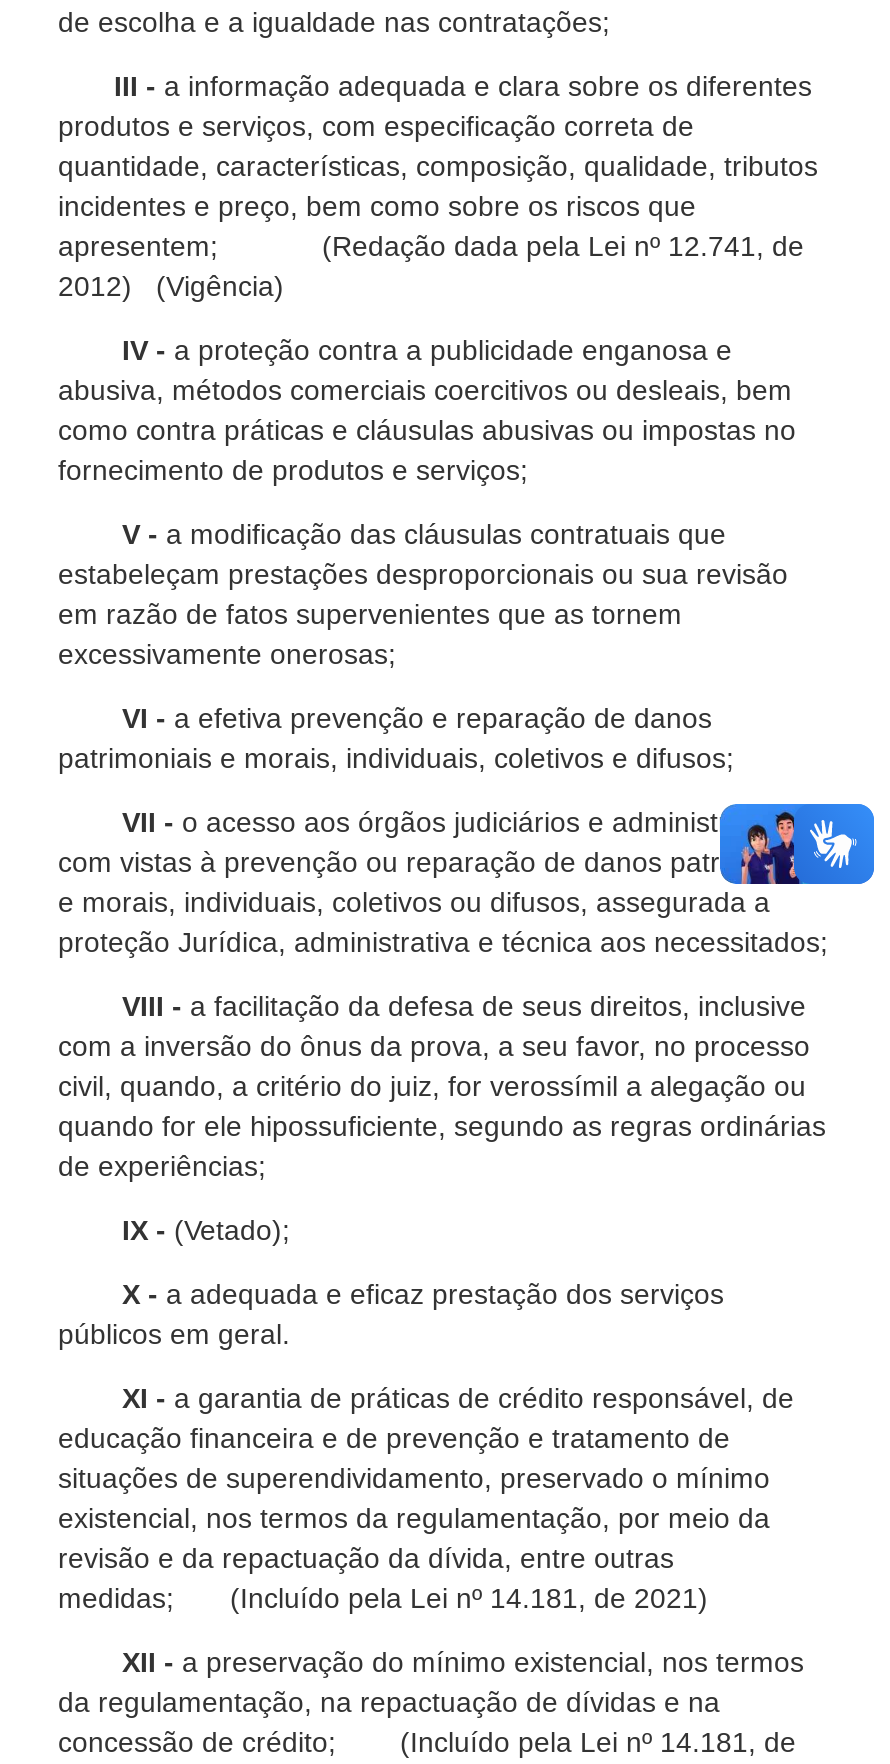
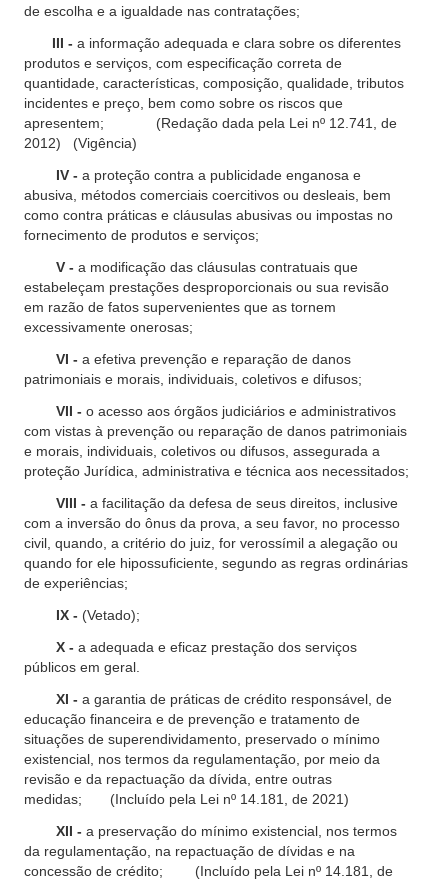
- [image]
